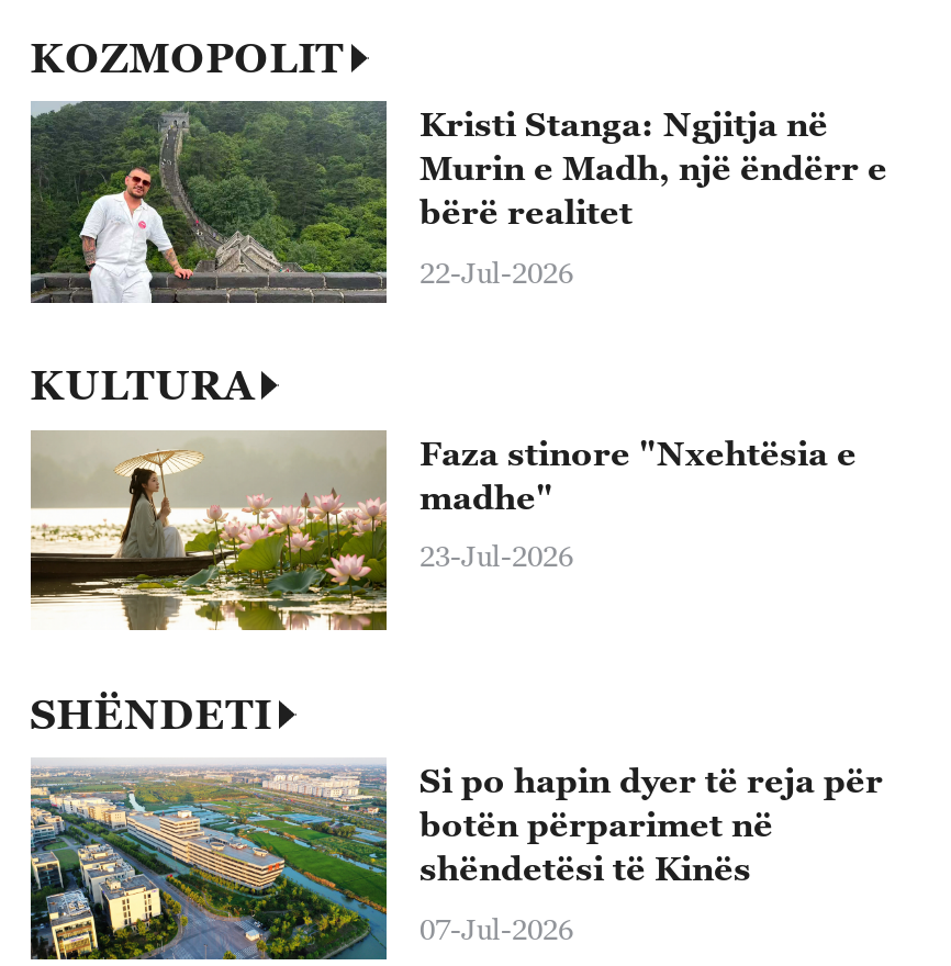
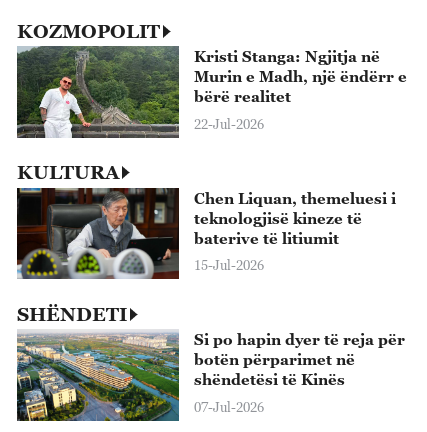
- [image]
- Faza stinore "Nxehtësia e
- madhe"
+ [image]
+ Chen Liquan, themeluesi i
+ teknologjisë kineze të
+ baterive të litiumit

- 23-Jul-2026
+ 15-Jul-2026
